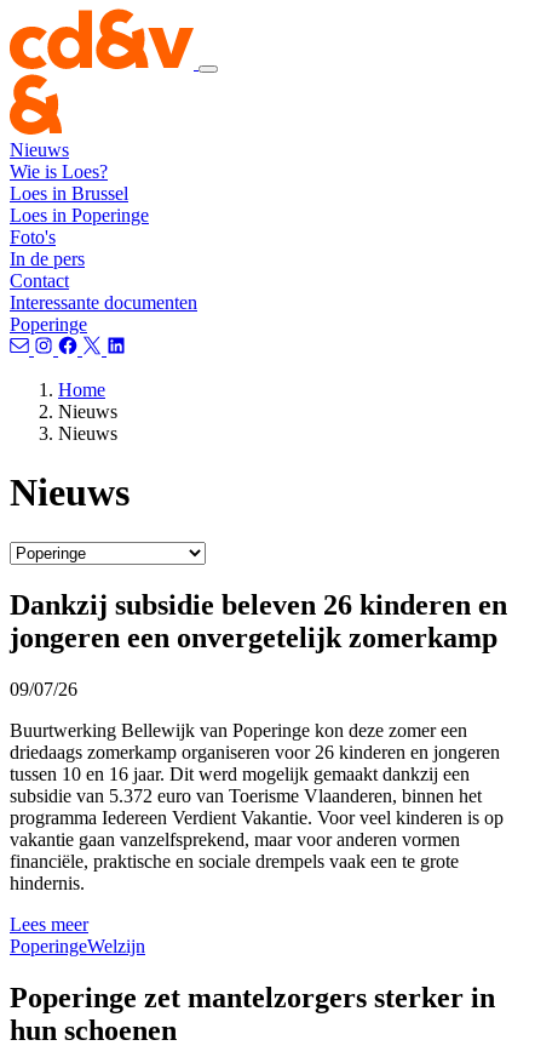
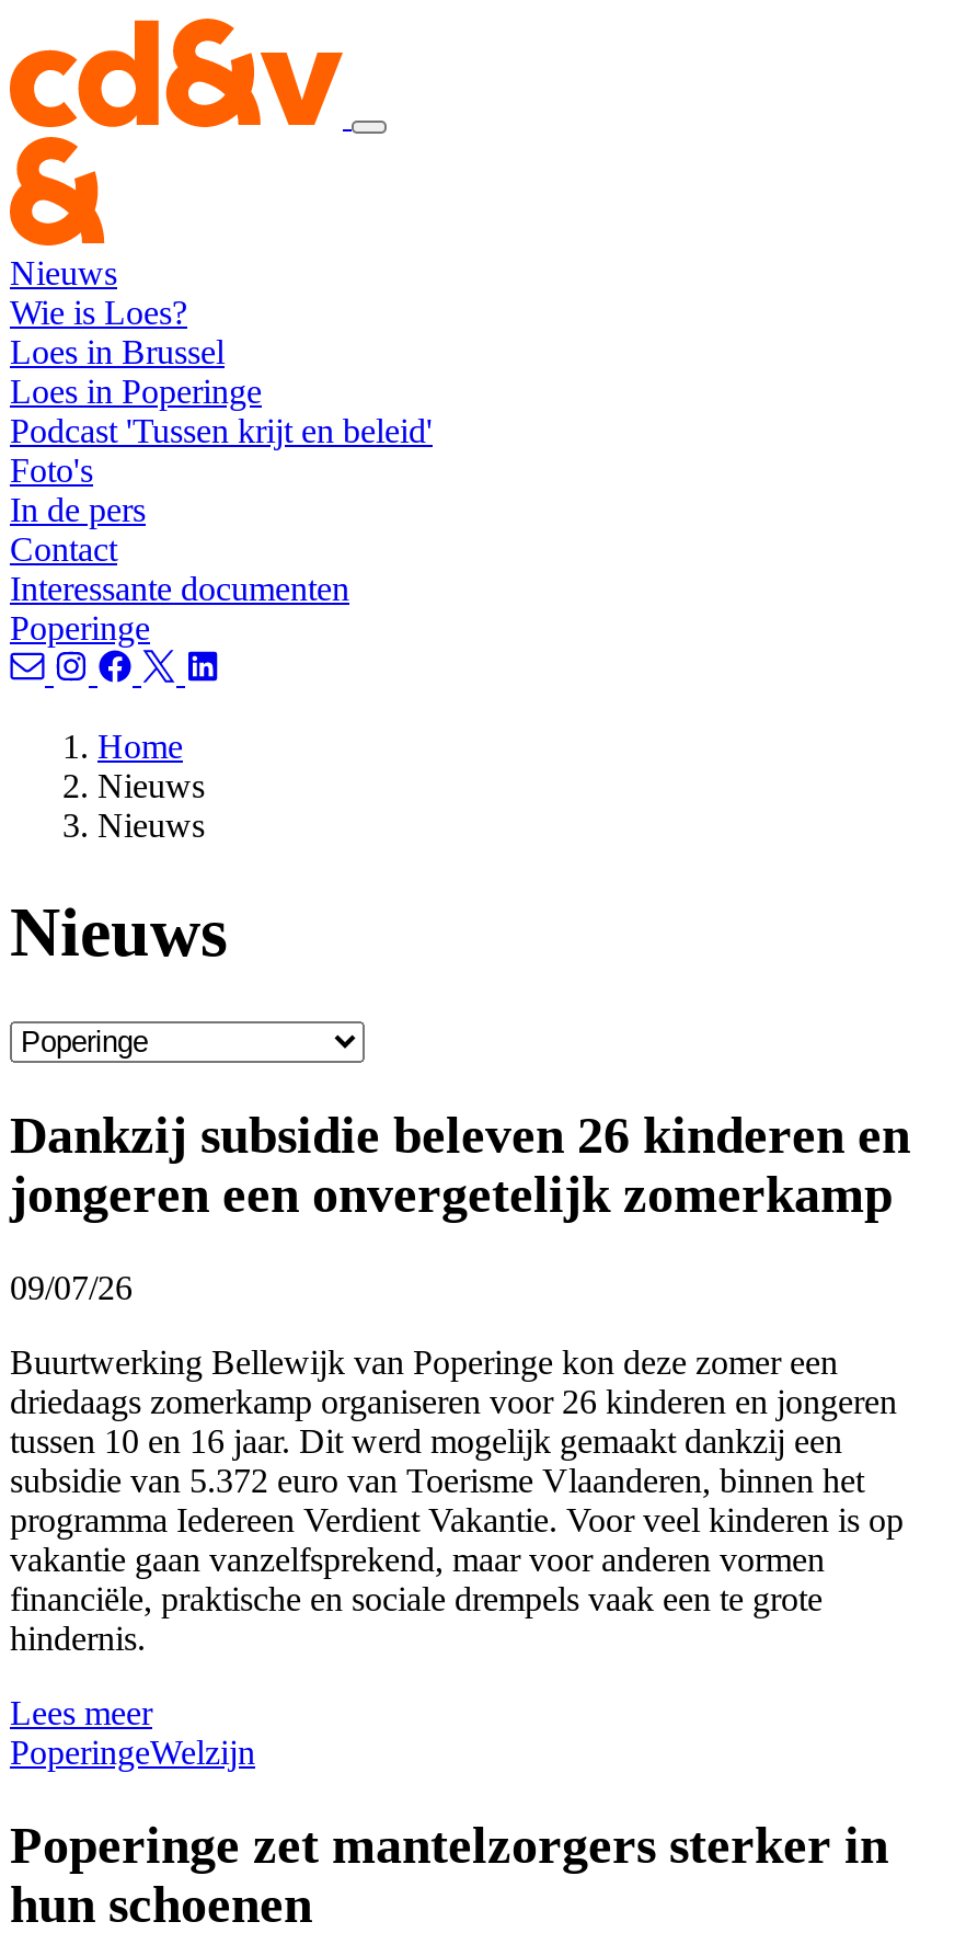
+ Podcast 'Tussen krijt en beleid'
